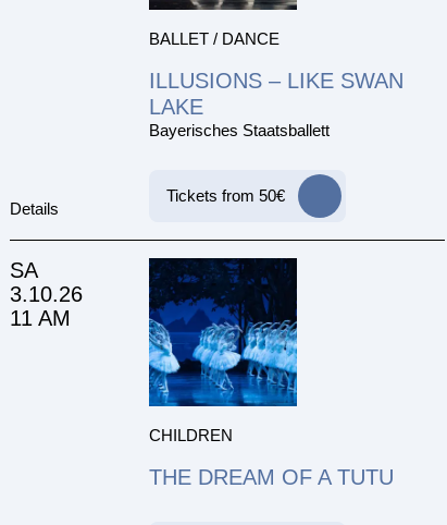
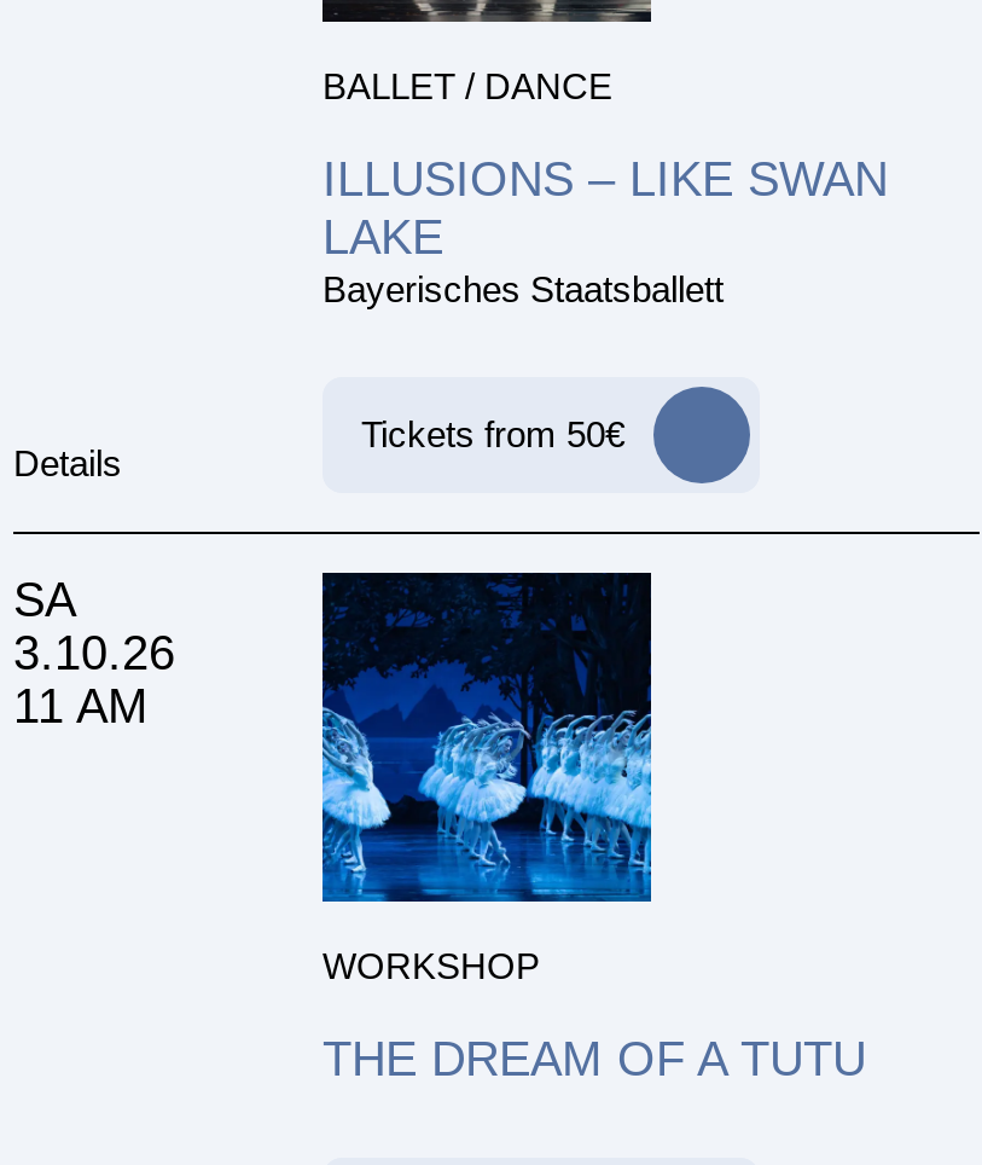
- CHILDREN
+ WORKSHOP
